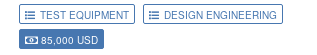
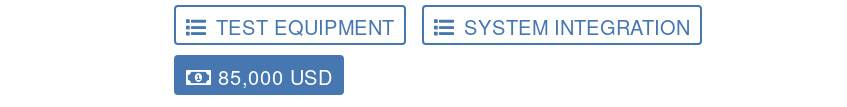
- DESIGN ENGINEERING
+ SYSTEM INTEGRATION
